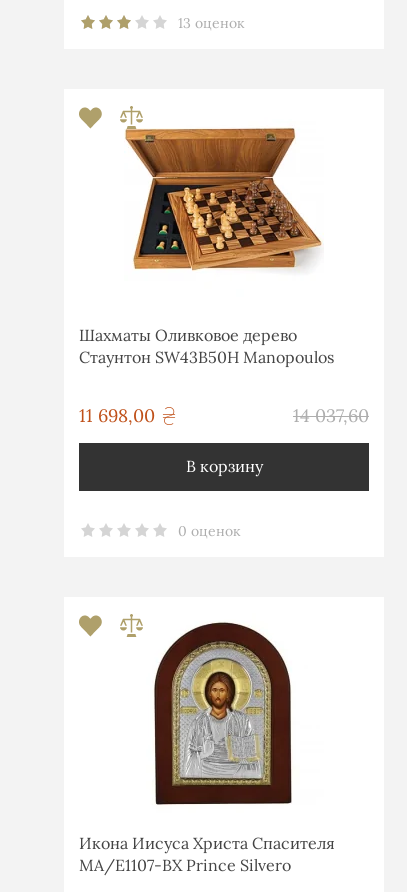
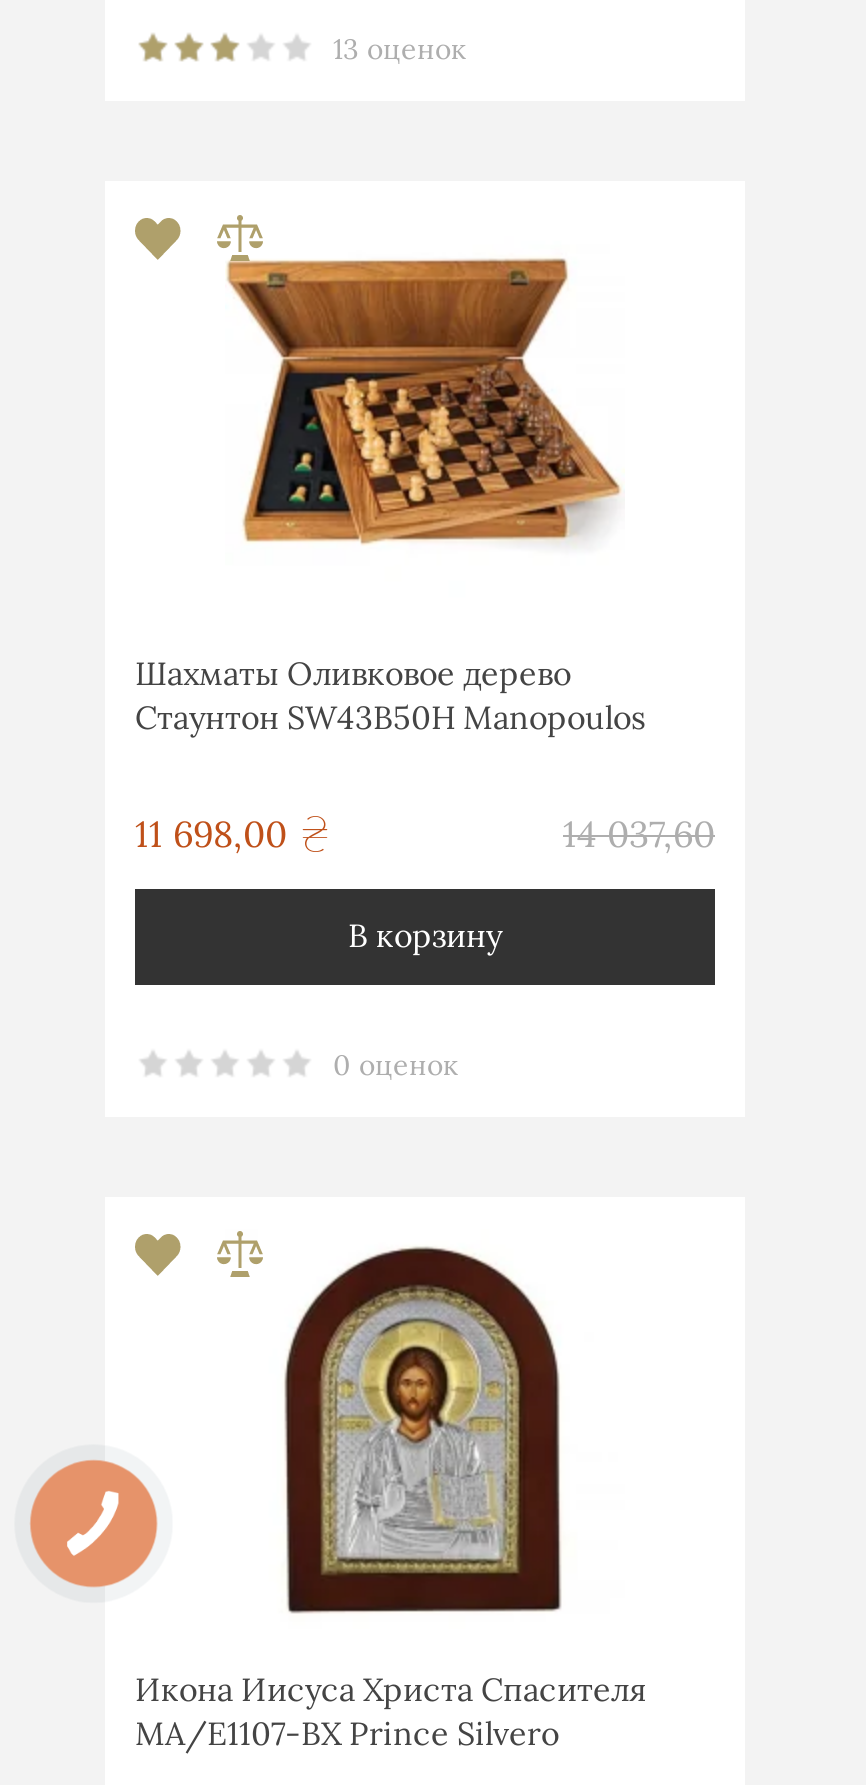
+ [image]
